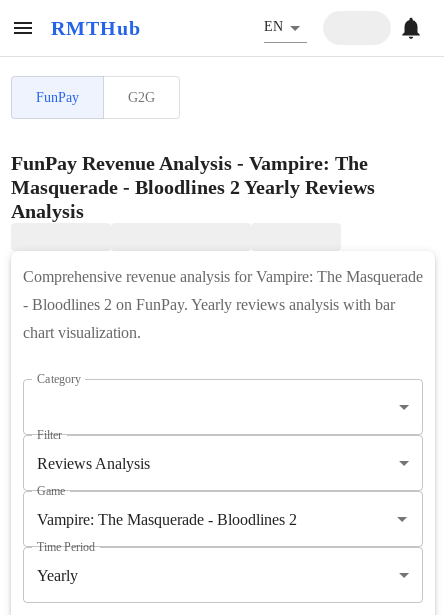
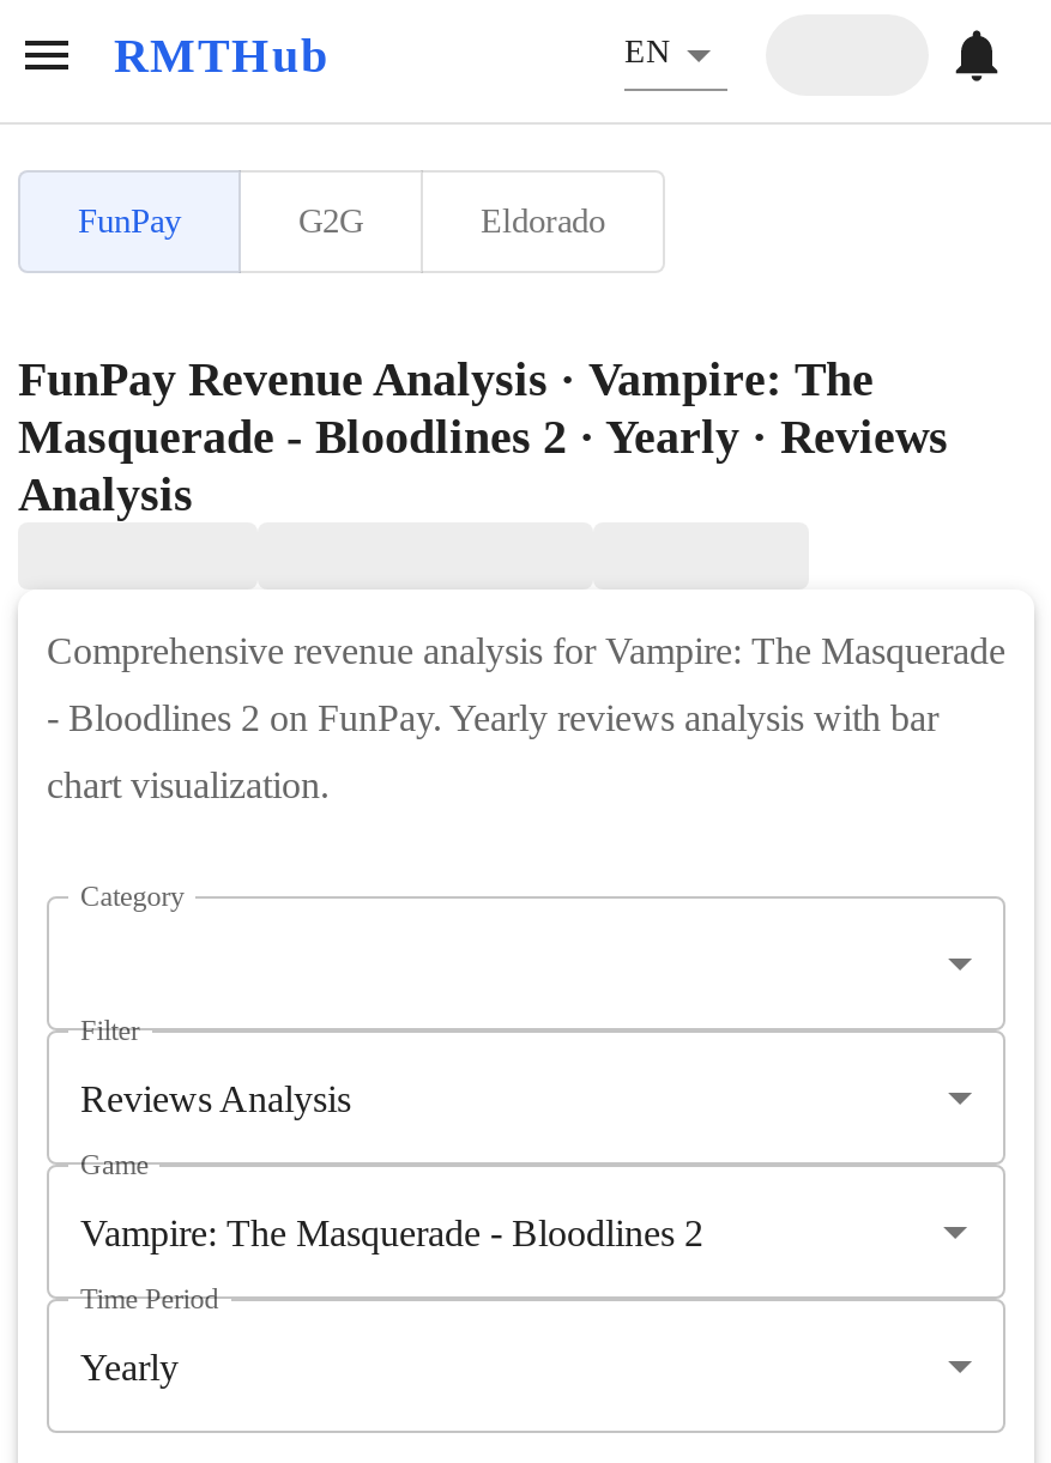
- FunPay Revenue Analysis - Vampire: The
- Masquerade - Bloodlines 2 Yearly Reviews
+ Eldorado
+ FunPay Revenue Analysis · Vampire: The
+ Masquerade - Bloodlines 2 · Yearly · Reviews
